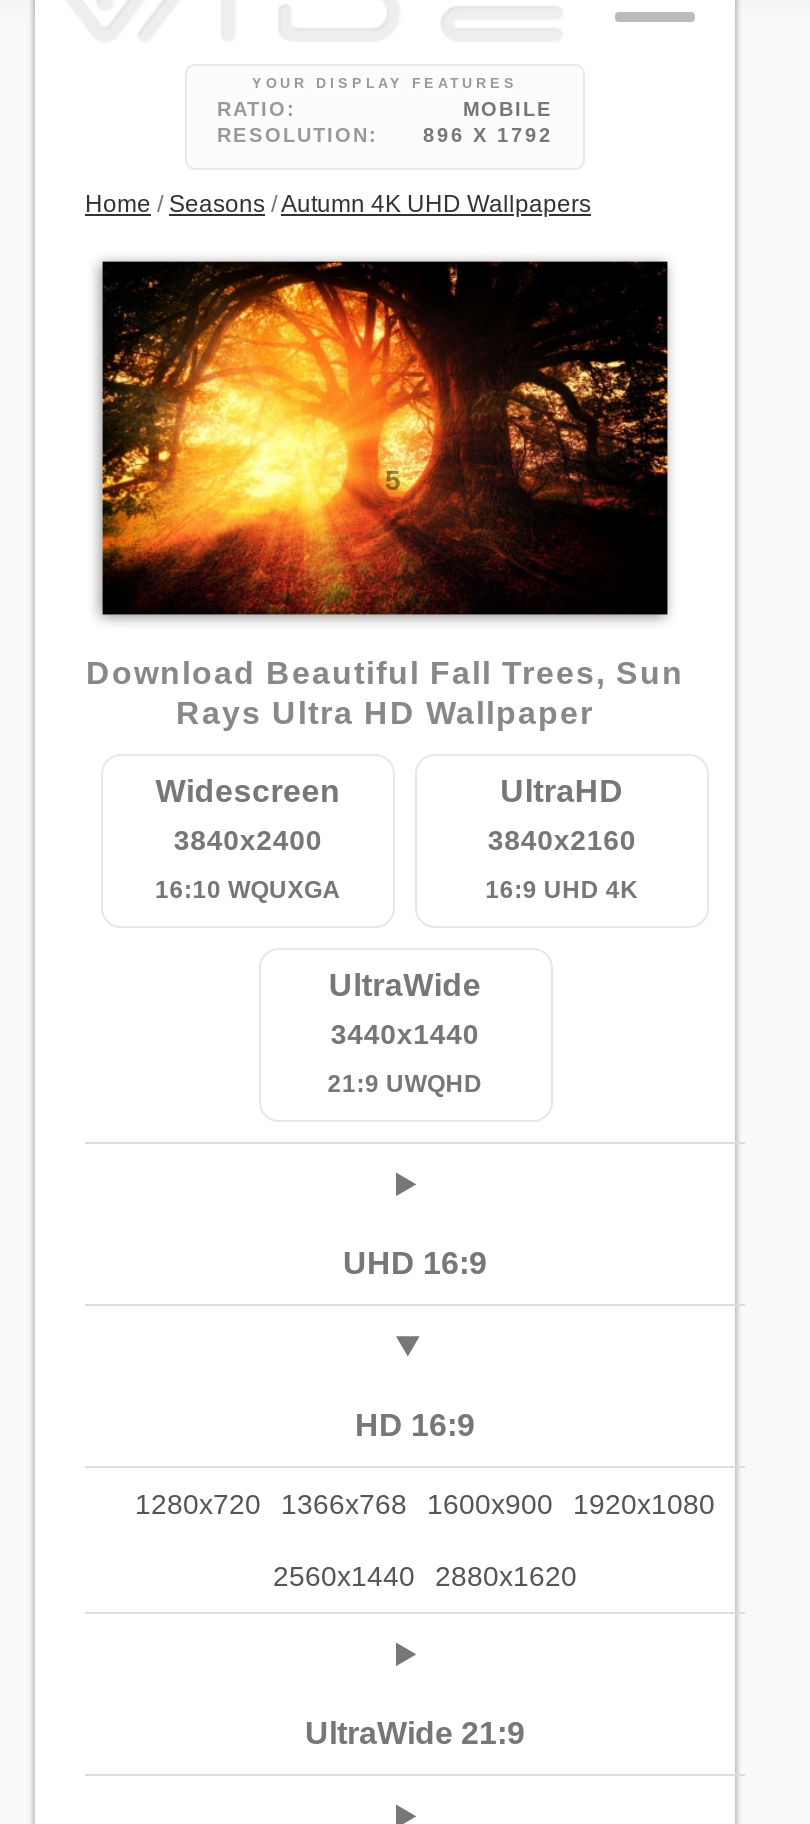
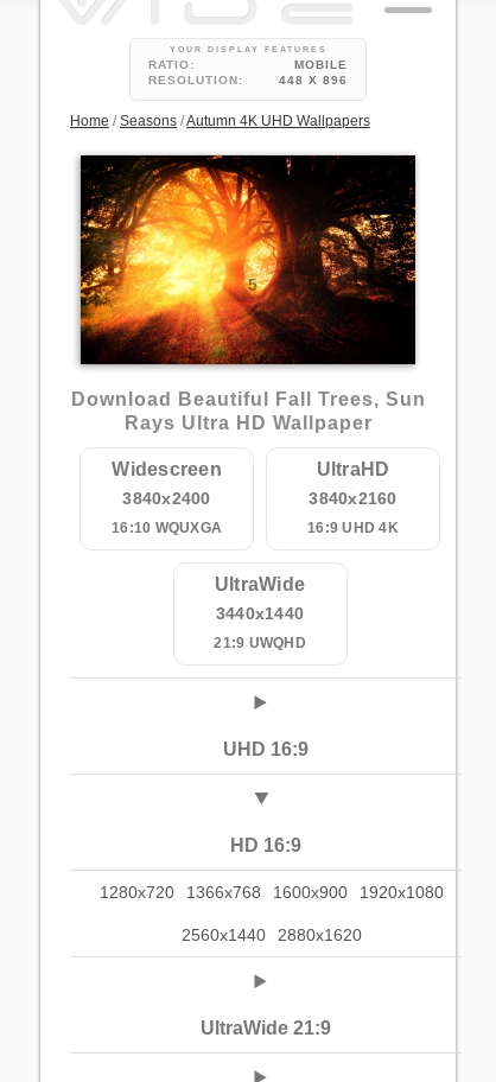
- 896 X 1792
+ 448 X 896
